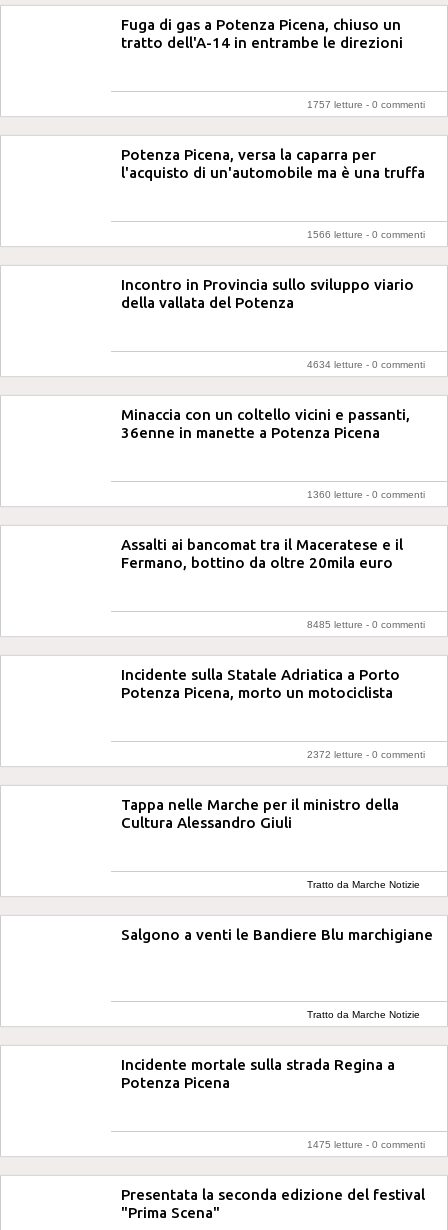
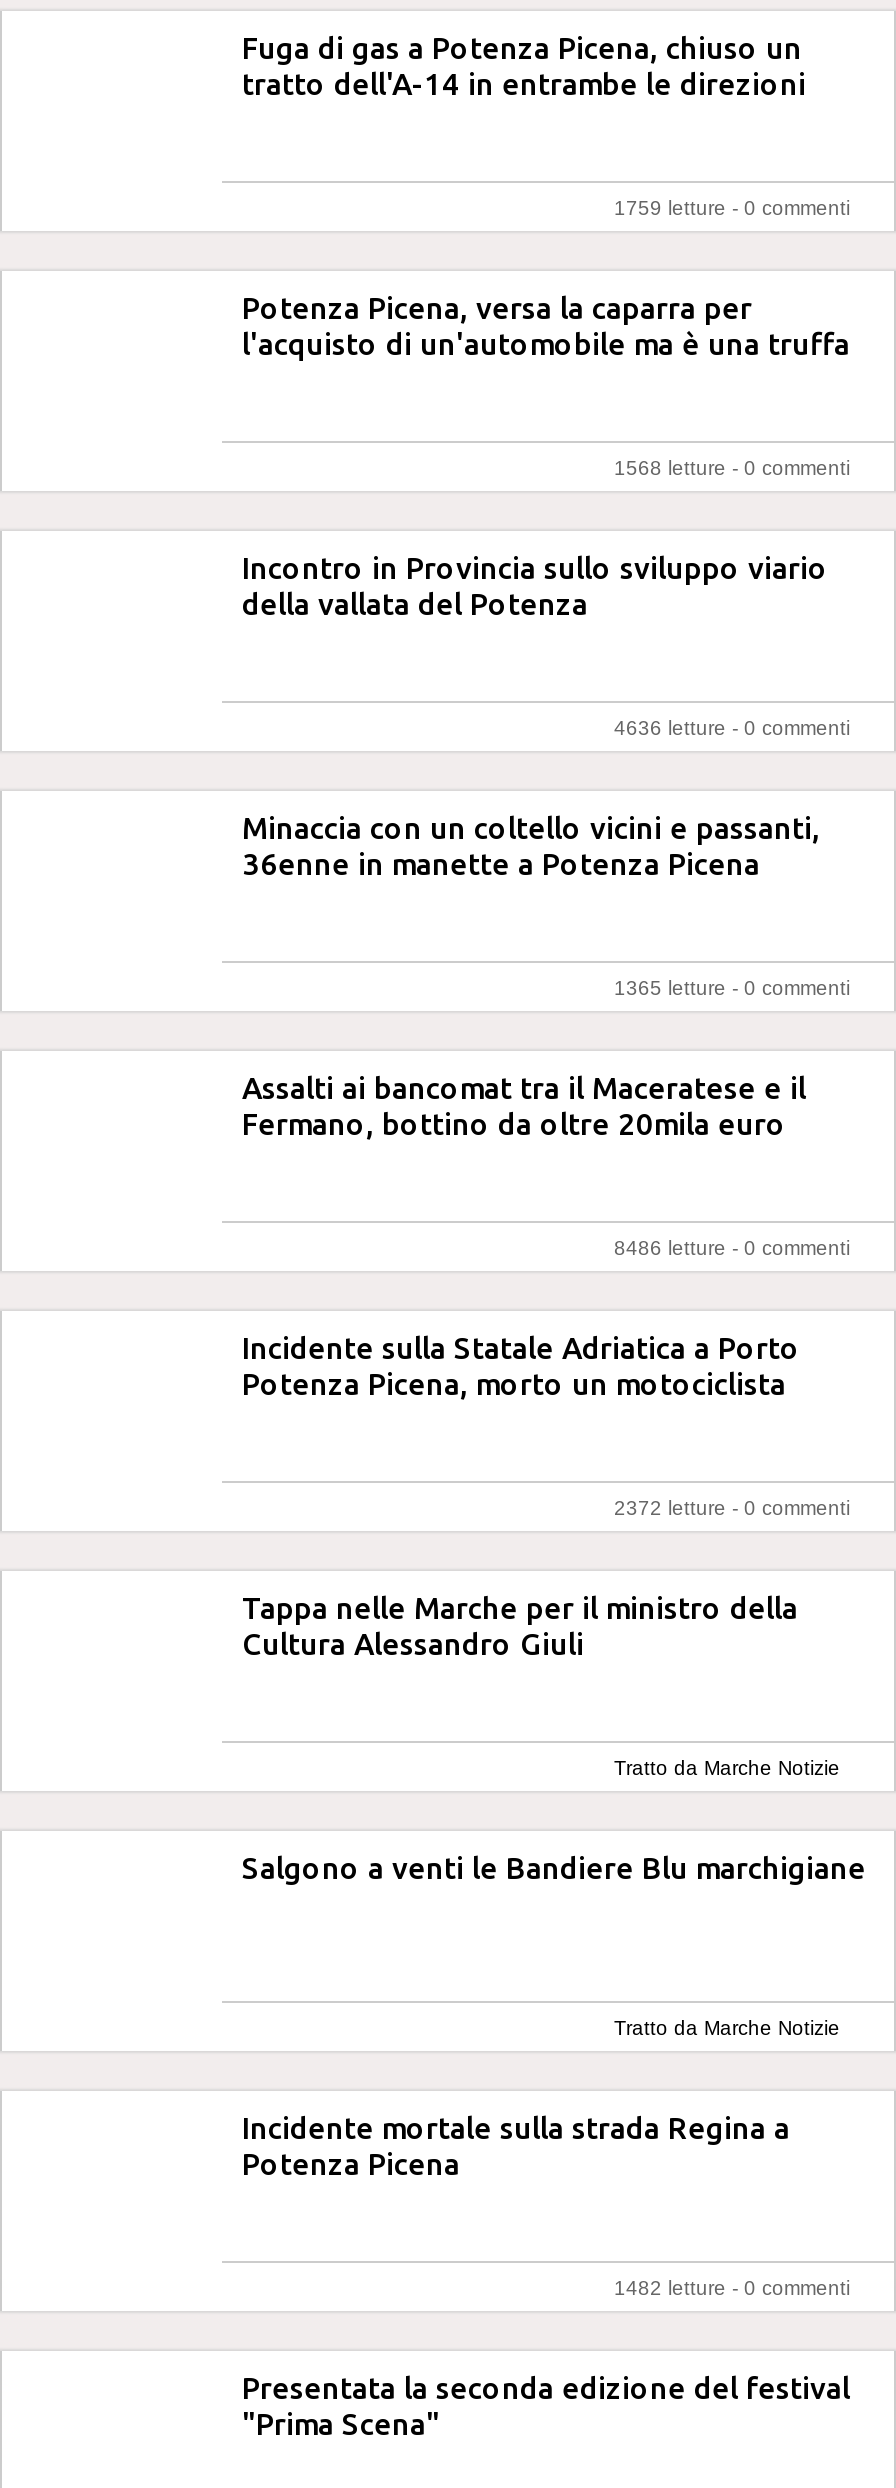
- 1757 letture - 0 commenti
+ 1759 letture - 0 commenti

- 1566 letture - 0 commenti
+ 1568 letture - 0 commenti

- 4634 letture - 0 commenti
+ 4636 letture - 0 commenti

- 1360 letture - 0 commenti
+ 1365 letture - 0 commenti

- 8485 letture - 0 commenti
+ 8486 letture - 0 commenti

- 1475 letture - 0 commenti
+ 1482 letture - 0 commenti
